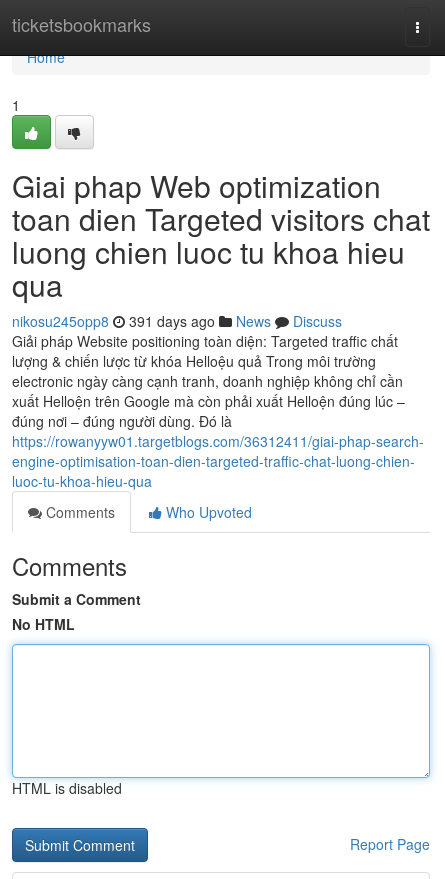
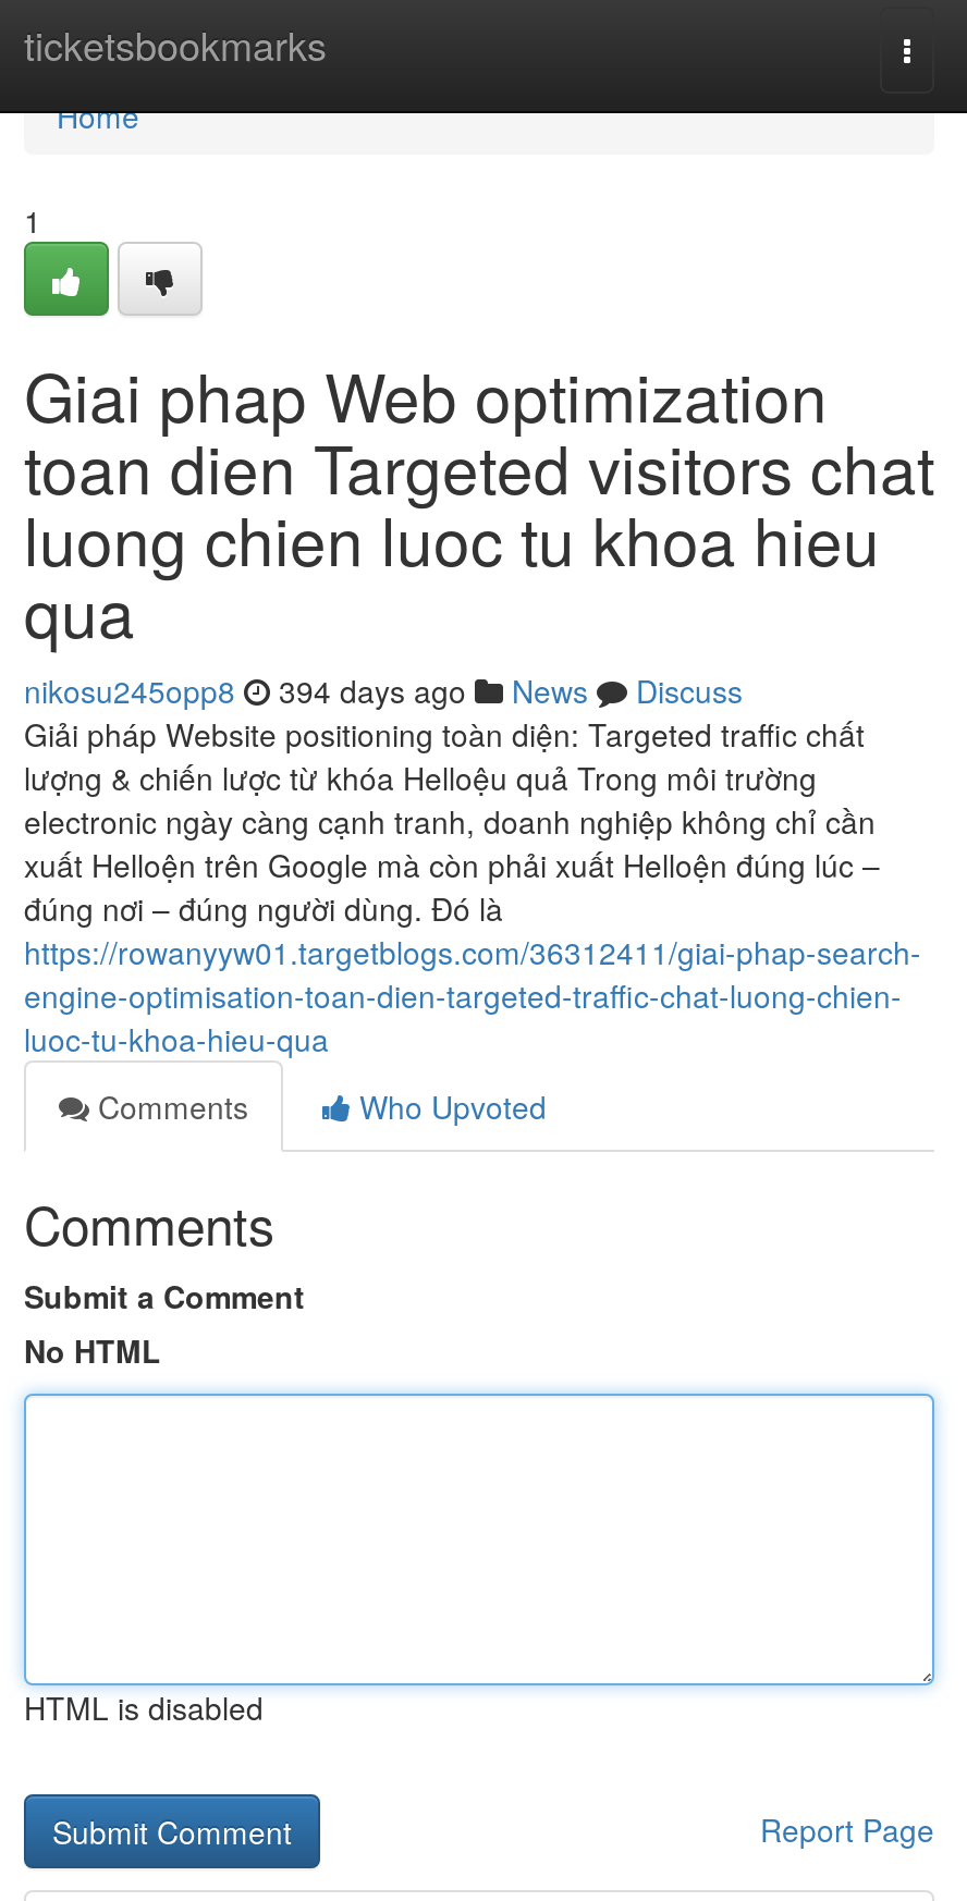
- nikosu245opp8 391 days ago News Discuss
+ nikosu245opp8 394 days ago News Discuss
